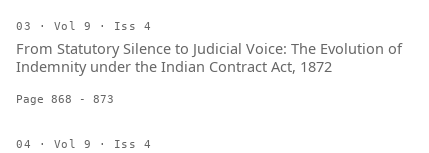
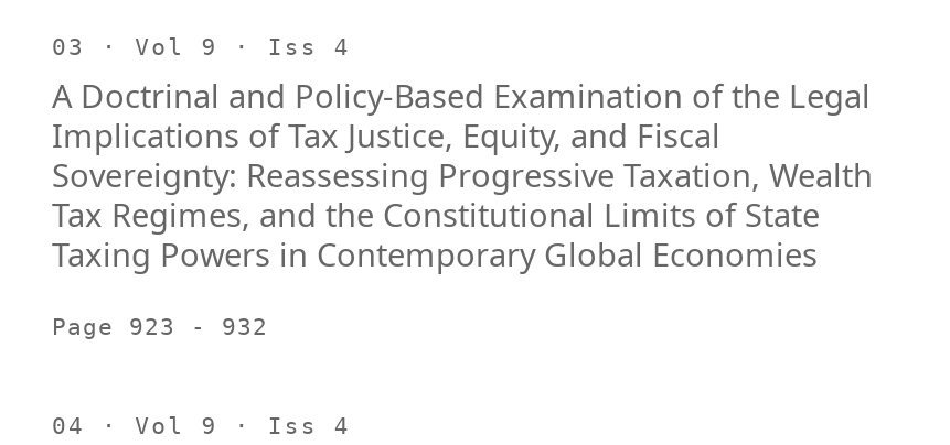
- From Statutory Silence to Judicial Voice: The Evolution of
- Indemnity under the Indian Contract Act, 1872
+ A Doctrinal and Policy-Based Examination of the Legal
+ Implications of Tax Justice, Equity, and Fiscal
+ Sovereignty: Reassessing Progressive Taxation, Wealth
+ Tax Regimes, and the Constitutional Limits of State
+ Taxing Powers in Contemporary Global Economies

- Page 868 - 873
+ Page 923 - 932
